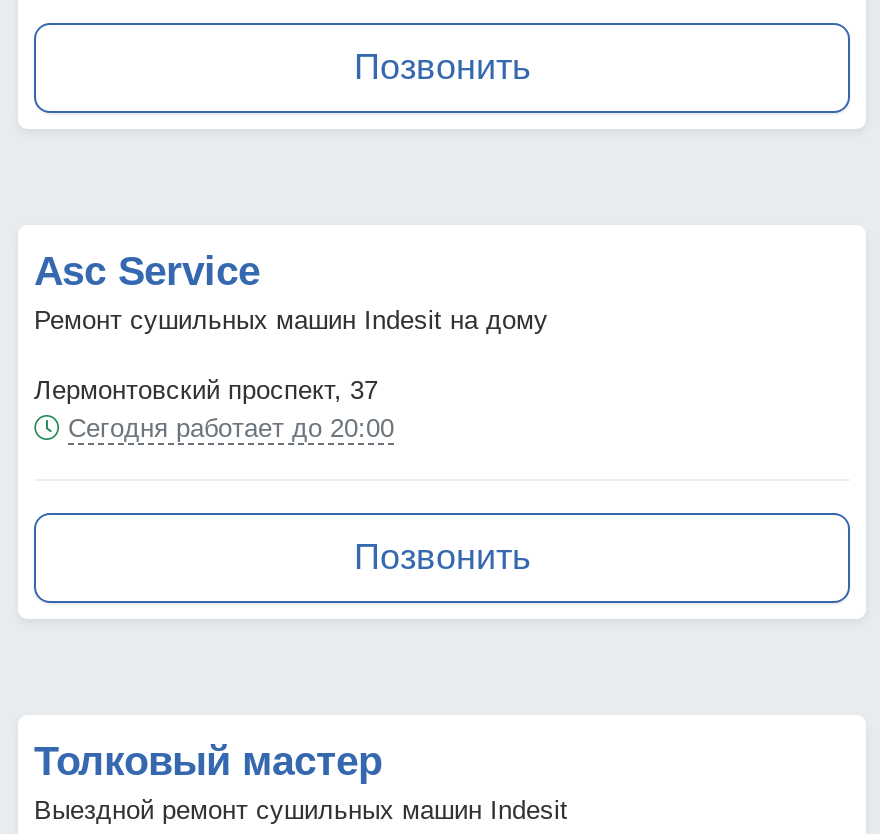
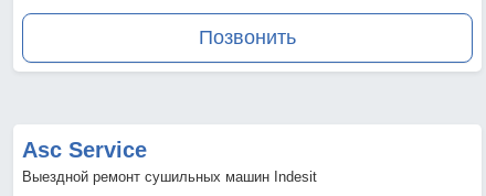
- Ремонт сушильных машин Indesit на дому
- Лермонтовский проспект, 37
- Сегодня работает до 20:00
- Позвонить

- Толковый мастер
